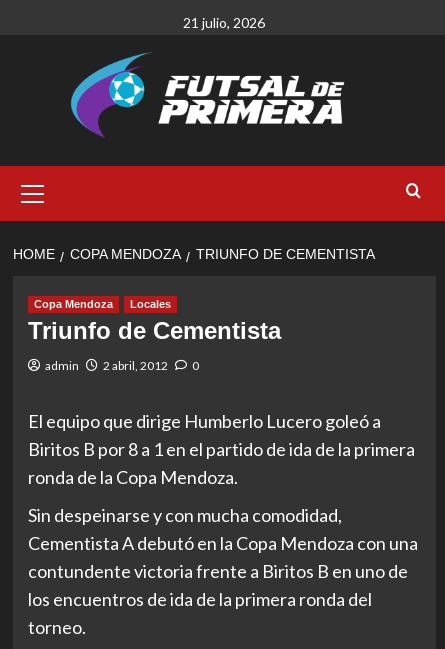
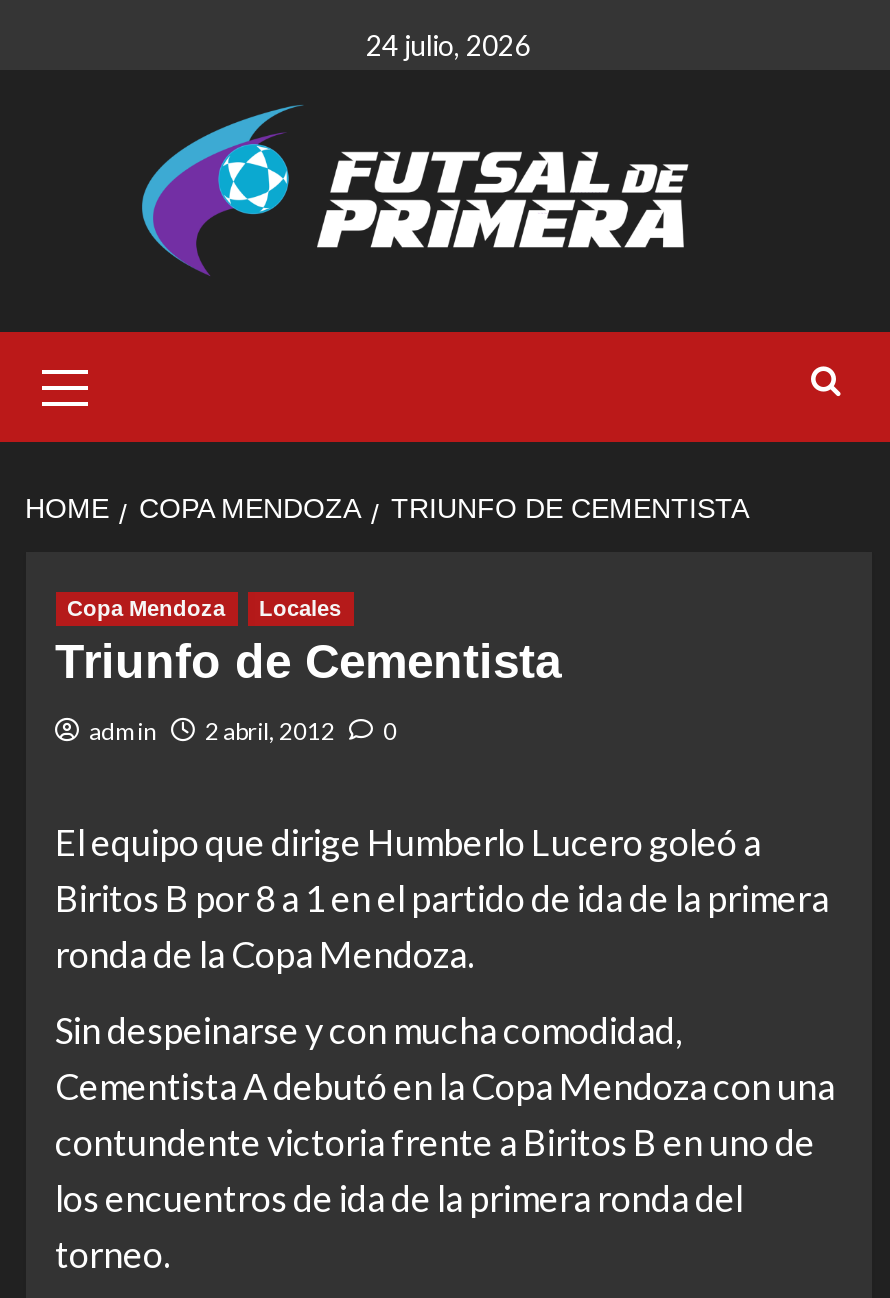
- 21 julio, 2026
+ 24 julio, 2026
